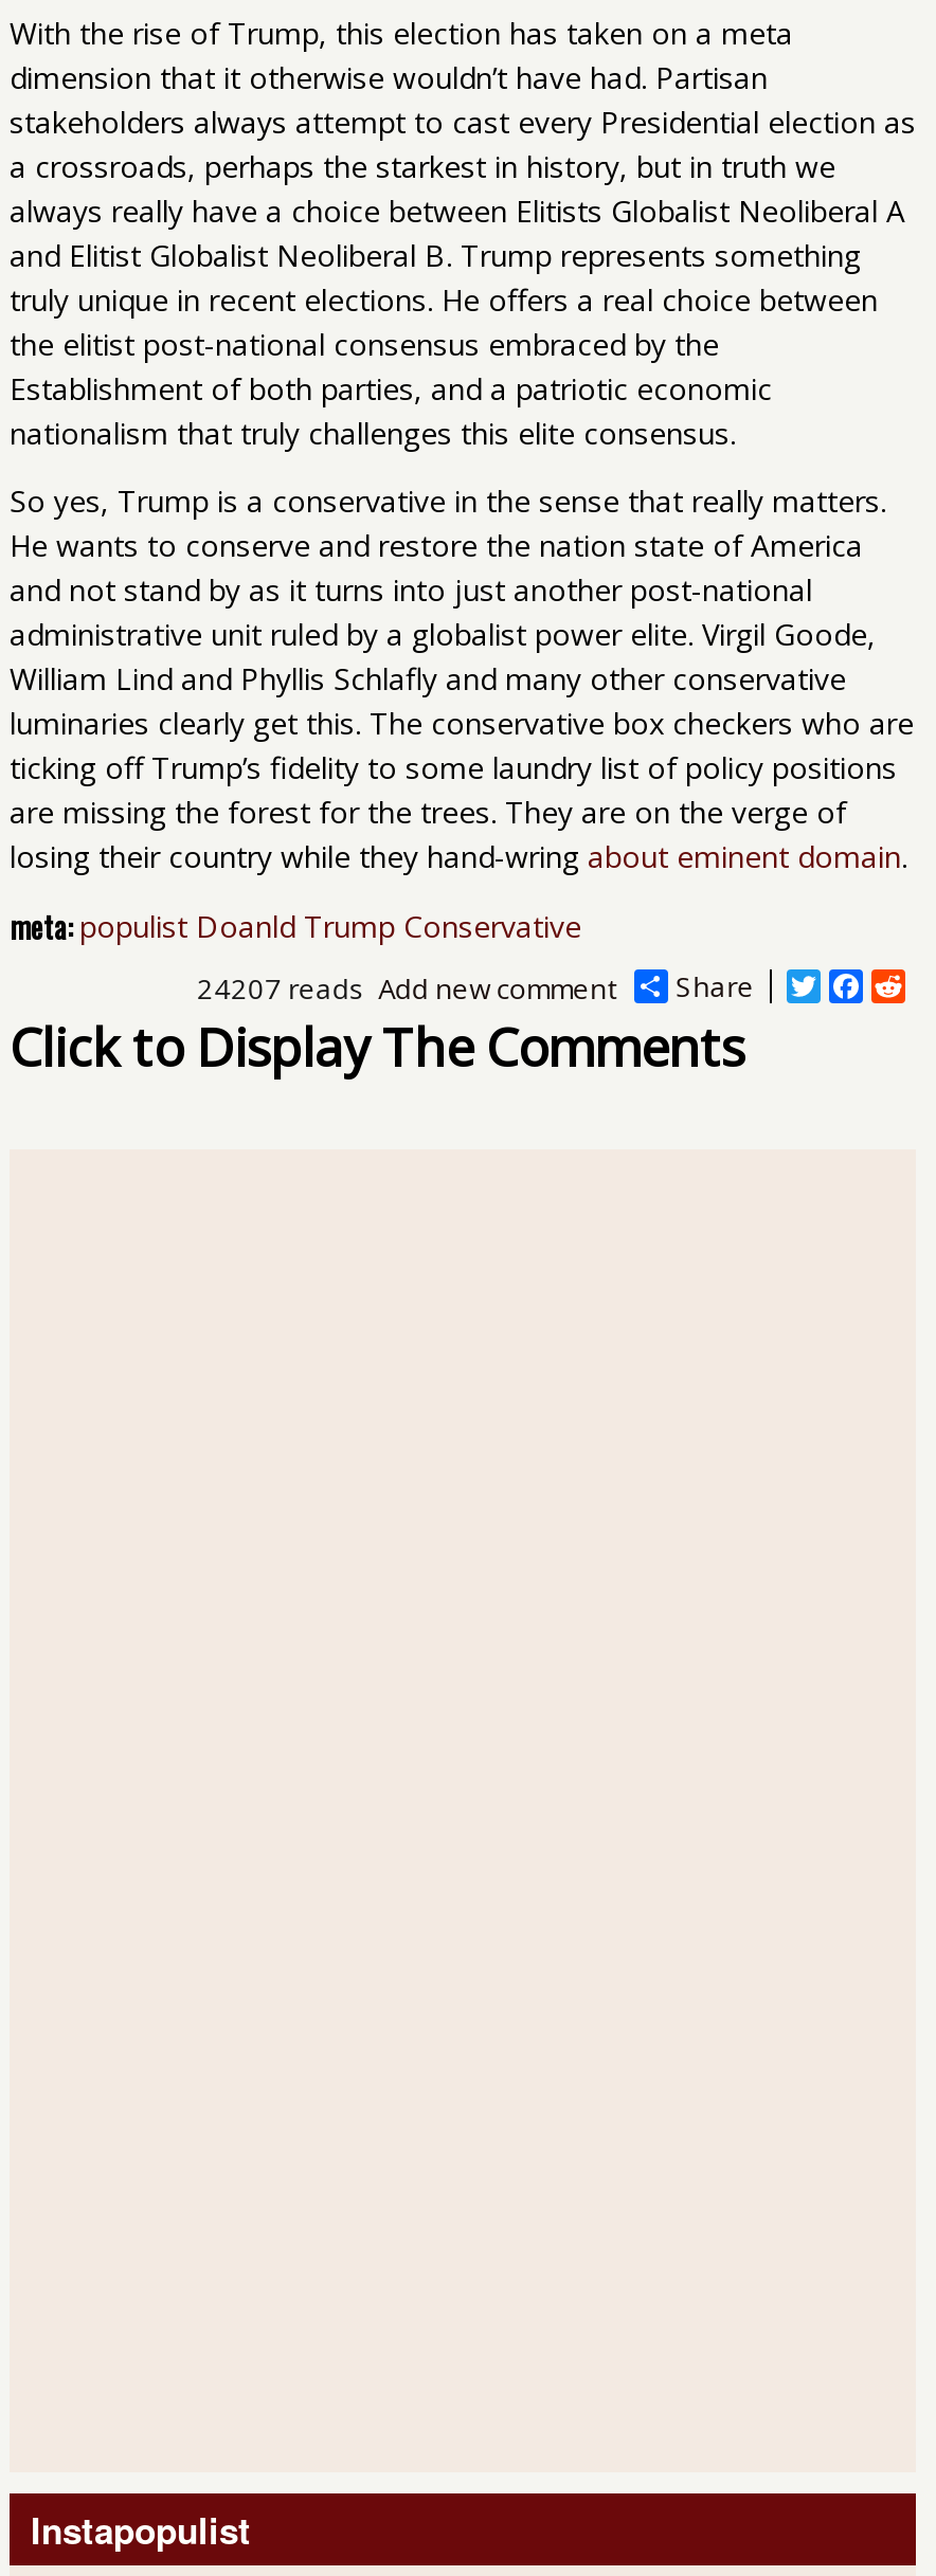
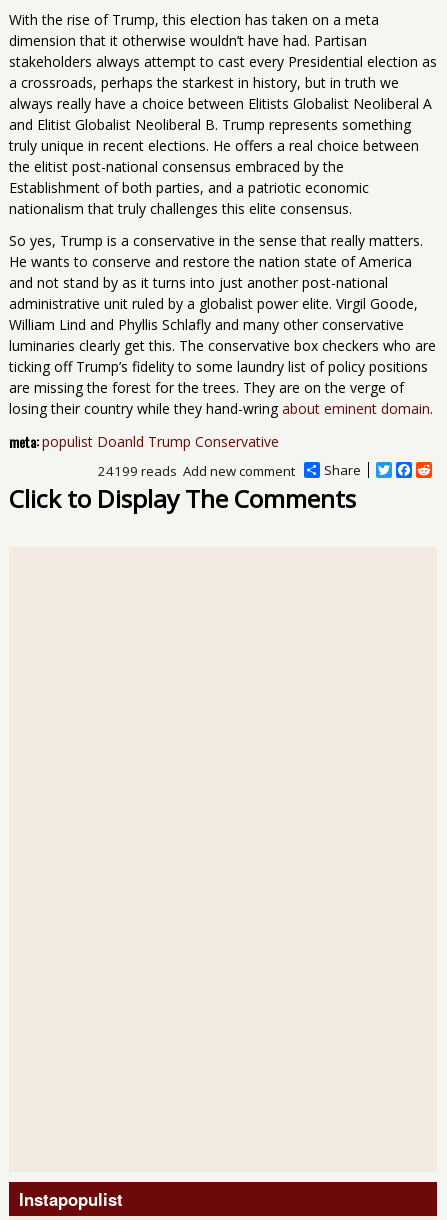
- 24207 reads
+ 24199 reads
